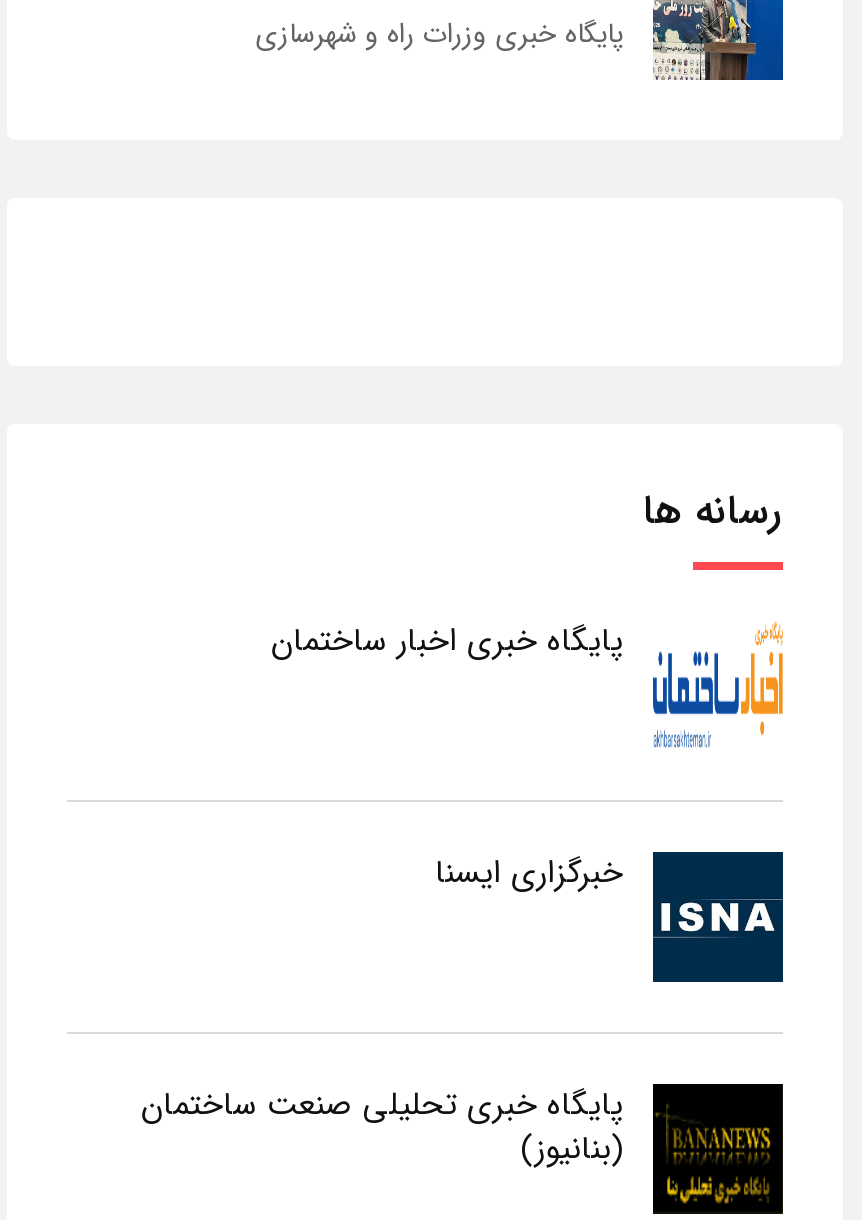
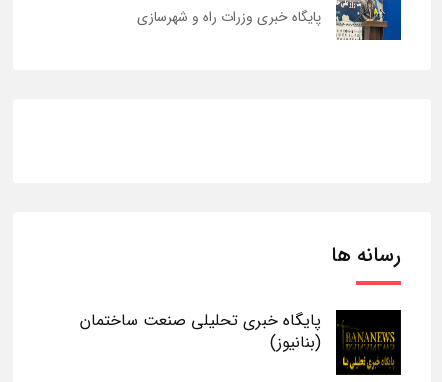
- [image]
- پایگاه خبری اخبار ساختمان

- [image]
- خبرگزاری ایسنا
